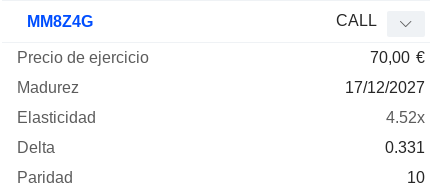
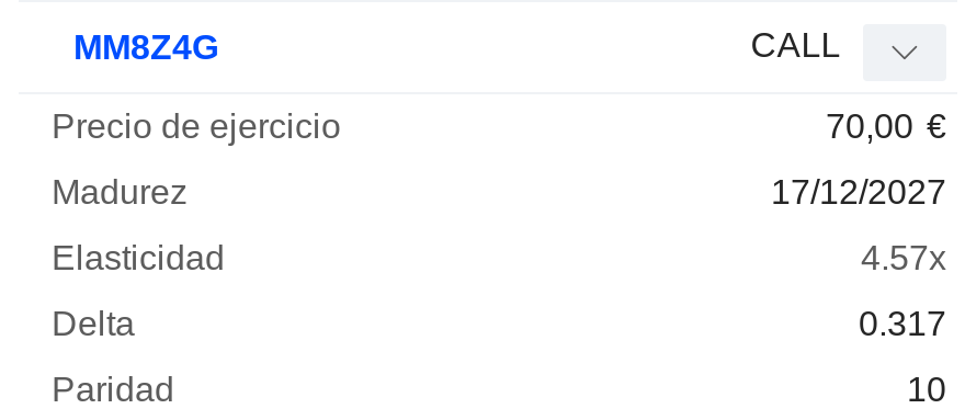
- 4.52x
+ 4.57x

- 0.331
+ 0.317
